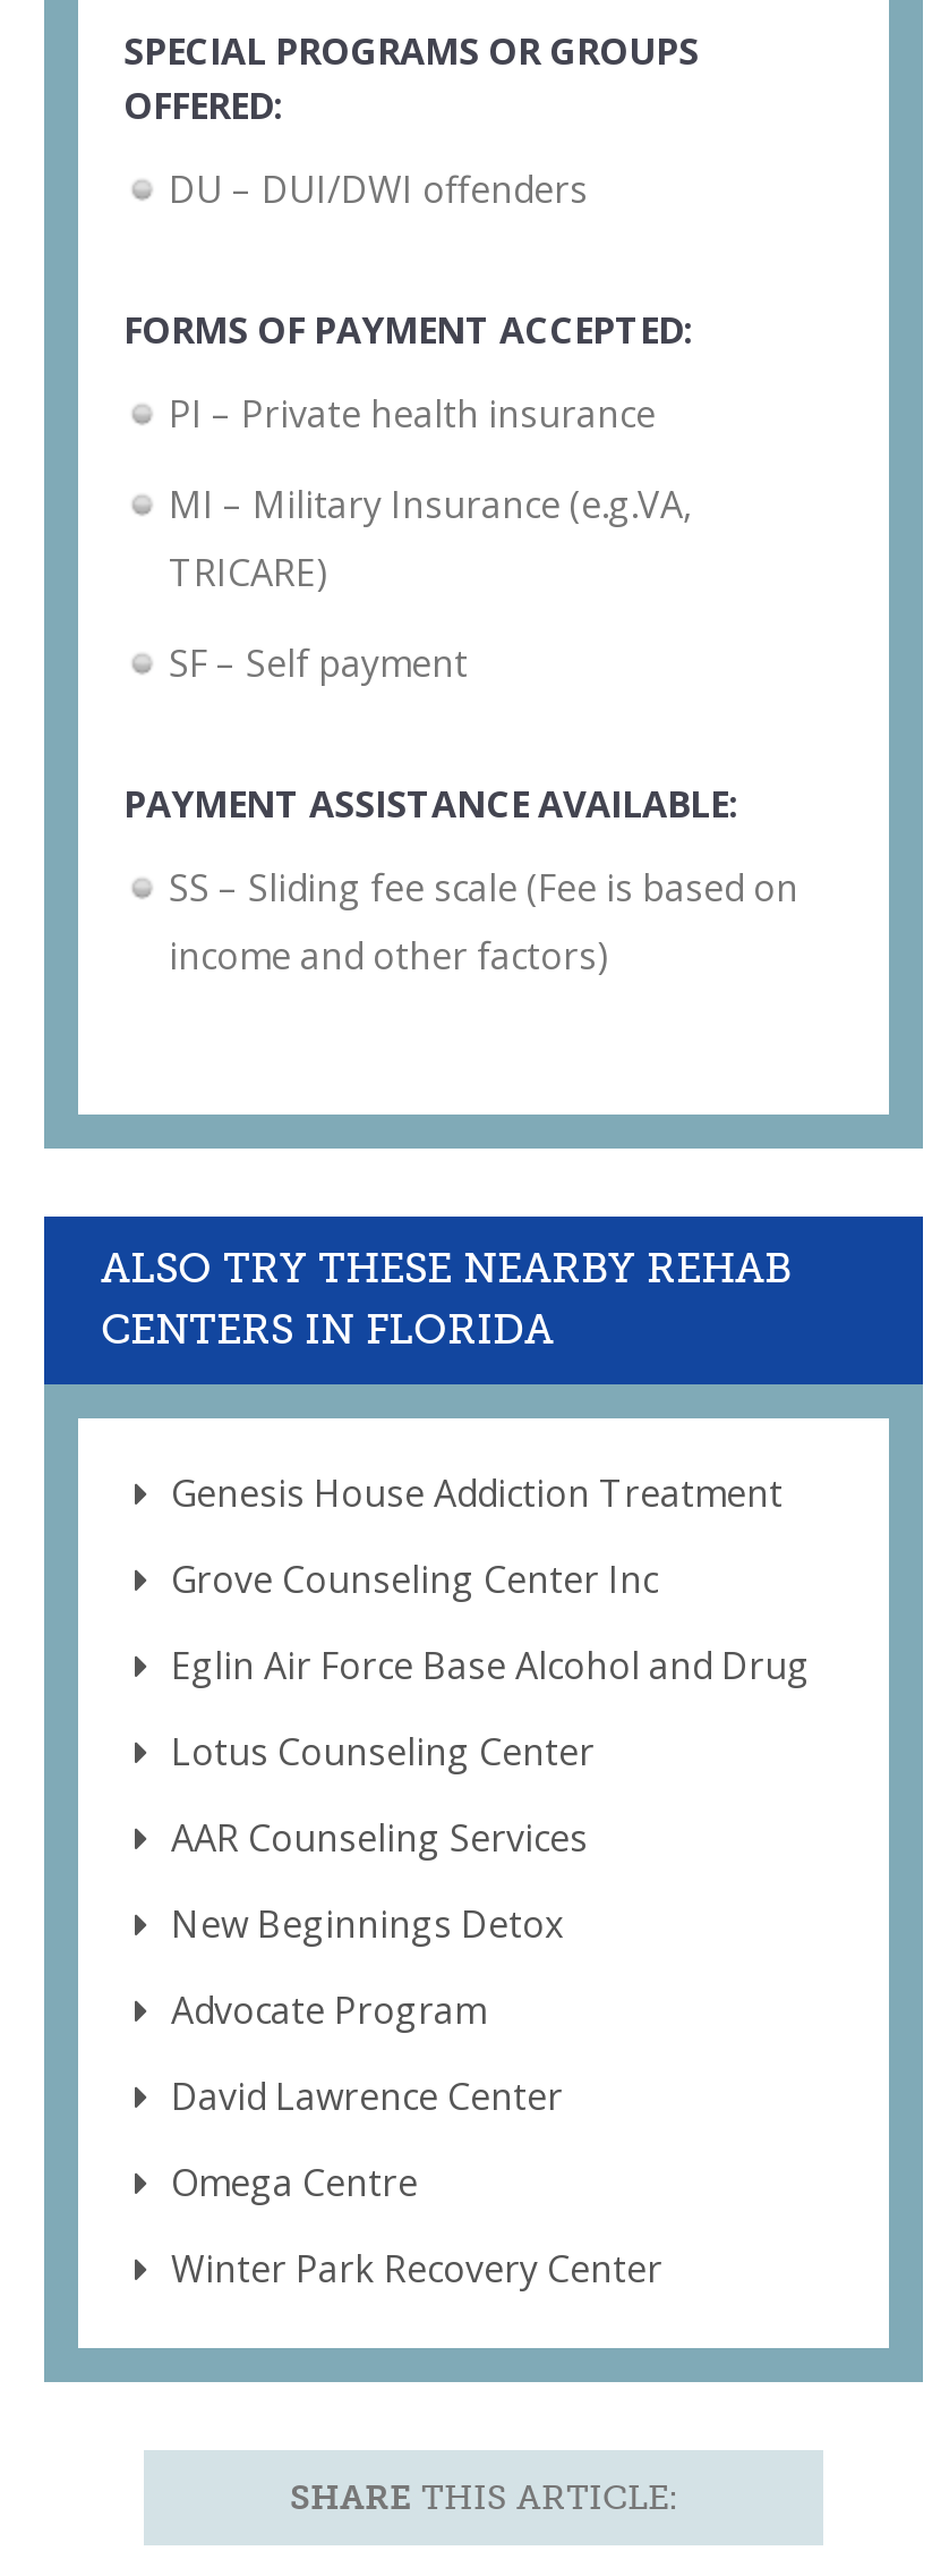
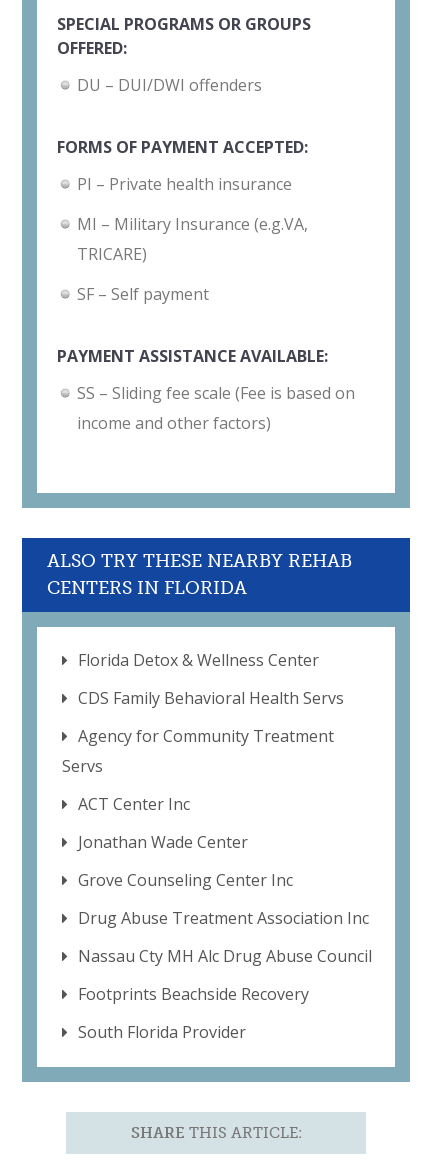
- Genesis House Addiction Treatment
+ Florida Detox & Wellness Center
+ CDS Family Behavioral Health Servs
+ Agency for Community Treatment
+ Servs
+ ACT Center Inc
+ Jonathan Wade Center

moved down: Grove Counseling Center Inc

- Eglin Air Force Base Alcohol and Drug
- Lotus Counseling Center
- AAR Counseling Services
- New Beginnings Detox
- Advocate Program
- David Lawrence Center
- Omega Centre
- Winter Park Recovery Center
+ Drug Abuse Treatment Association Inc
+ Nassau Cty MH Alc Drug Abuse Council
+ Footprints Beachside Recovery
+ South Florida Provider
